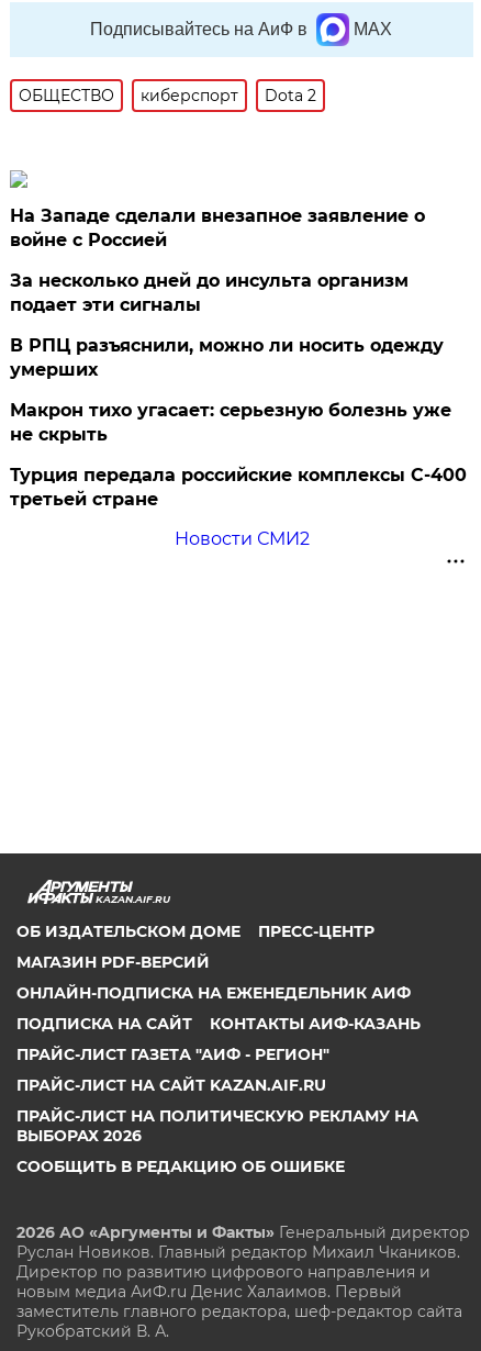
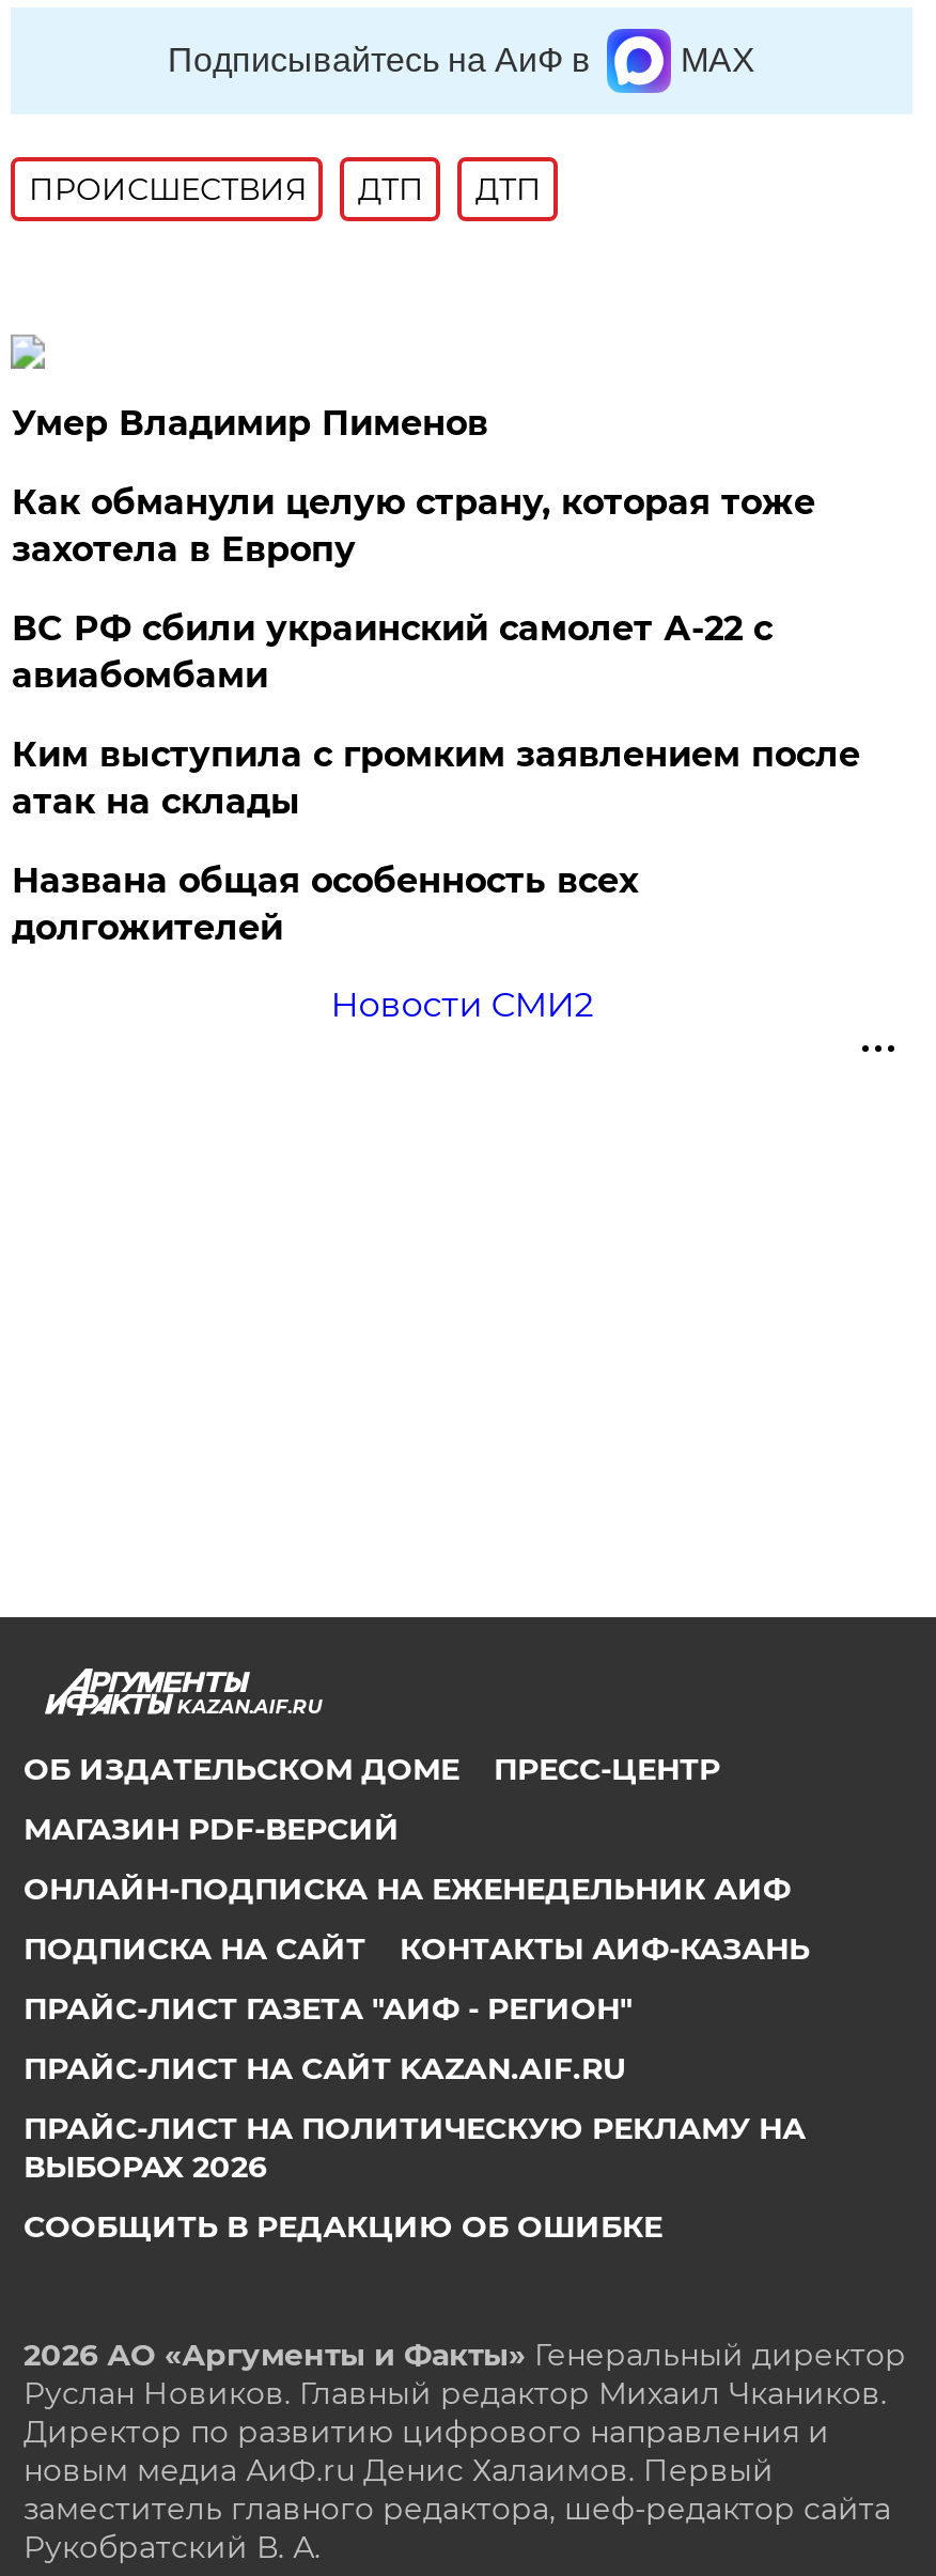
- ОБЩЕСТВО
- киберспорт
- Dota 2
+ ПРОИСШЕСТВИЯ
+ ДТП
+ ДТП

- На Западе сделали внезапное заявление о
- войне с Россией
+ Умер Владимир Пименов

- За несколько дней до инсульта организм
- подает эти сигналы
+ Как обманули целую страну, которая тоже
+ захотела в Европу

- В РПЦ разъяснили, можно ли носить одежду
- умерших
+ ВС РФ сбили украинский самолет А-22 с
+ авиабомбами

- Макрон тихо угасает: серьезную болезнь уже
- не скрыть
+ Ким выступила с громким заявлением после
+ атак на склады

- Турция передала российские комплексы С-400
- третьей стране
+ Названа общая особенность всех
+ долгожителей
